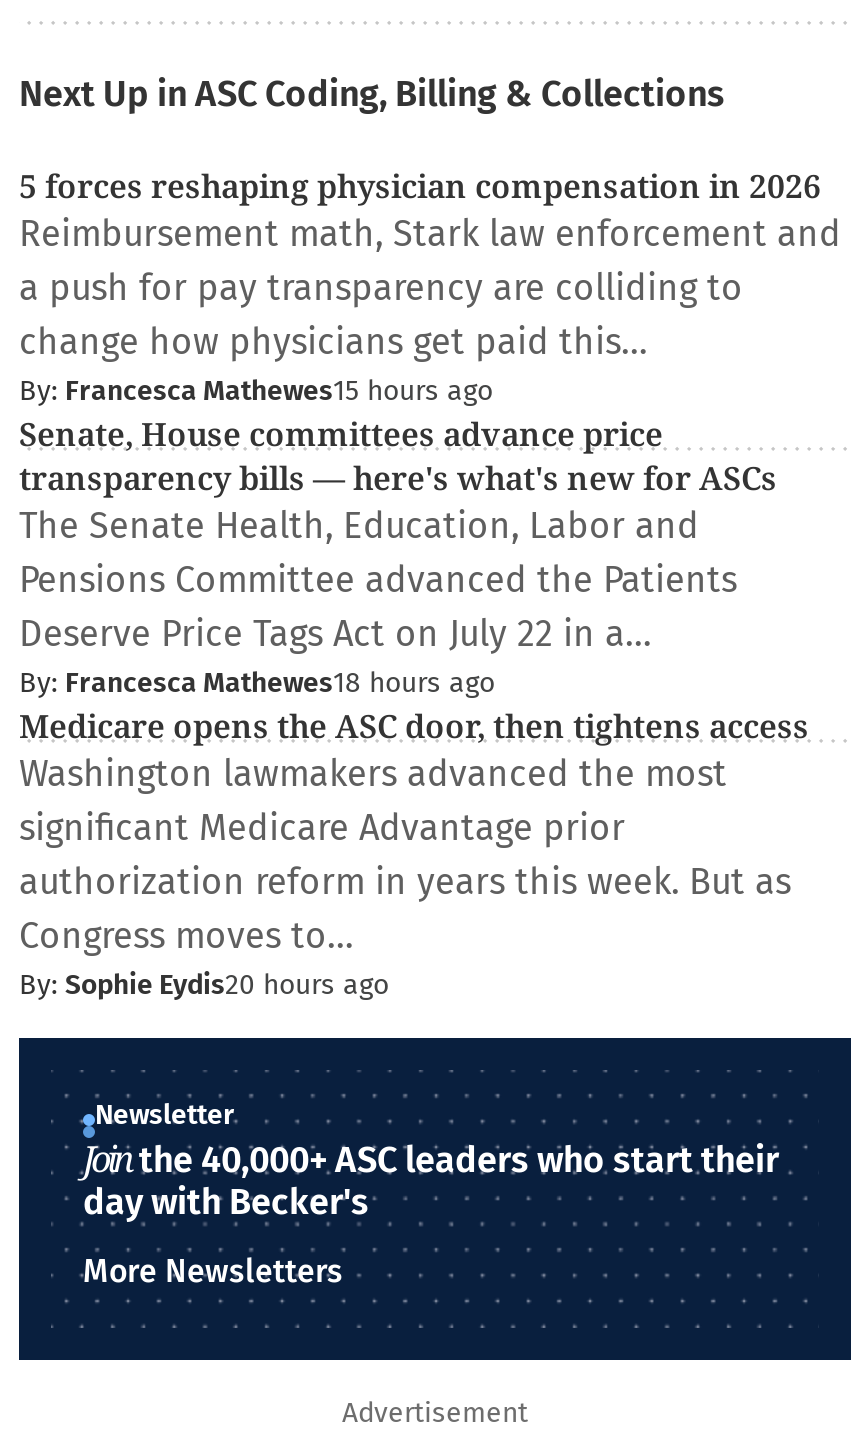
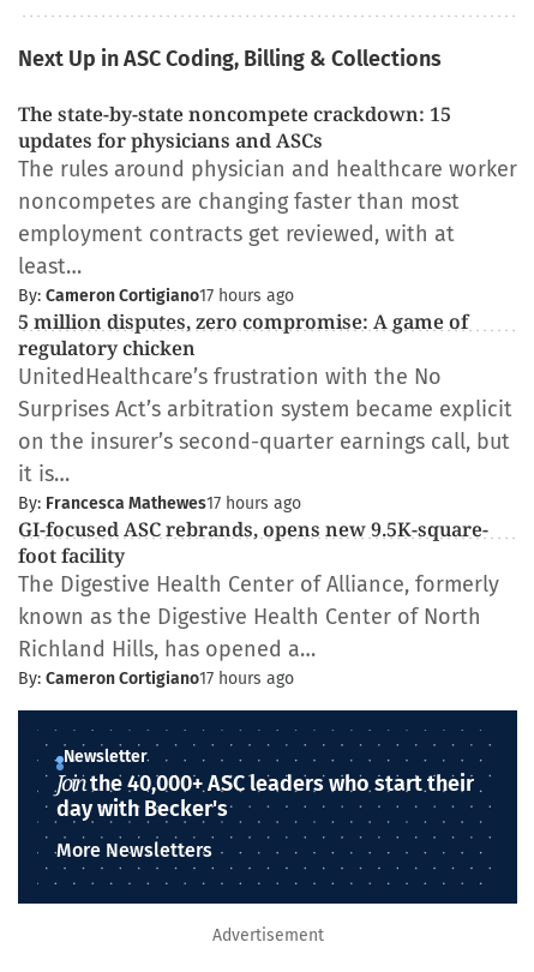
- 5 forces reshaping physician compensation in 2026
- Reimbursement math, Stark law enforcement and
- a push for pay transparency are colliding to
- change how physicians get paid this…
- By: Francesca Mathewes15 hours ago
- Senate, House committees advance price
- transparency bills — here's what's new for ASCs
- The Senate Health, Education, Labor and
- Pensions Committee advanced the Patients
- Deserve Price Tags Act on July 22 in a…
- By: Francesca Mathewes18 hours ago
- Medicare opens the ASC door, then tightens access
- Washington lawmakers advanced the most
- significant Medicare Advantage prior
- authorization reform in years this week. But as
- Congress moves to…
- By: Sophie Eydis20 hours ago
+ The state-by-state noncompete crackdown: 15
+ updates for physicians and ASCs
+ The rules around physician and healthcare worker
+ noncompetes are changing faster than most
+ employment contracts get reviewed, with at
+ least…
+ By: Cameron Cortigiano17 hours ago
+ 5 million disputes, zero compromise: A game of
+ regulatory chicken
+ UnitedHealthcare’s frustration with the No
+ Surprises Act’s arbitration system became explicit
+ on the insurer’s second-quarter earnings call, but
+ it is…
+ By: Francesca Mathewes17 hours ago
+ GI-focused ASC rebrands, opens new 9.5K-square-
+ foot facility
+ The Digestive Health Center of Alliance, formerly
+ known as the Digestive Health Center of North
+ Richland Hills, has opened a…
+ By: Cameron Cortigiano17 hours ago
